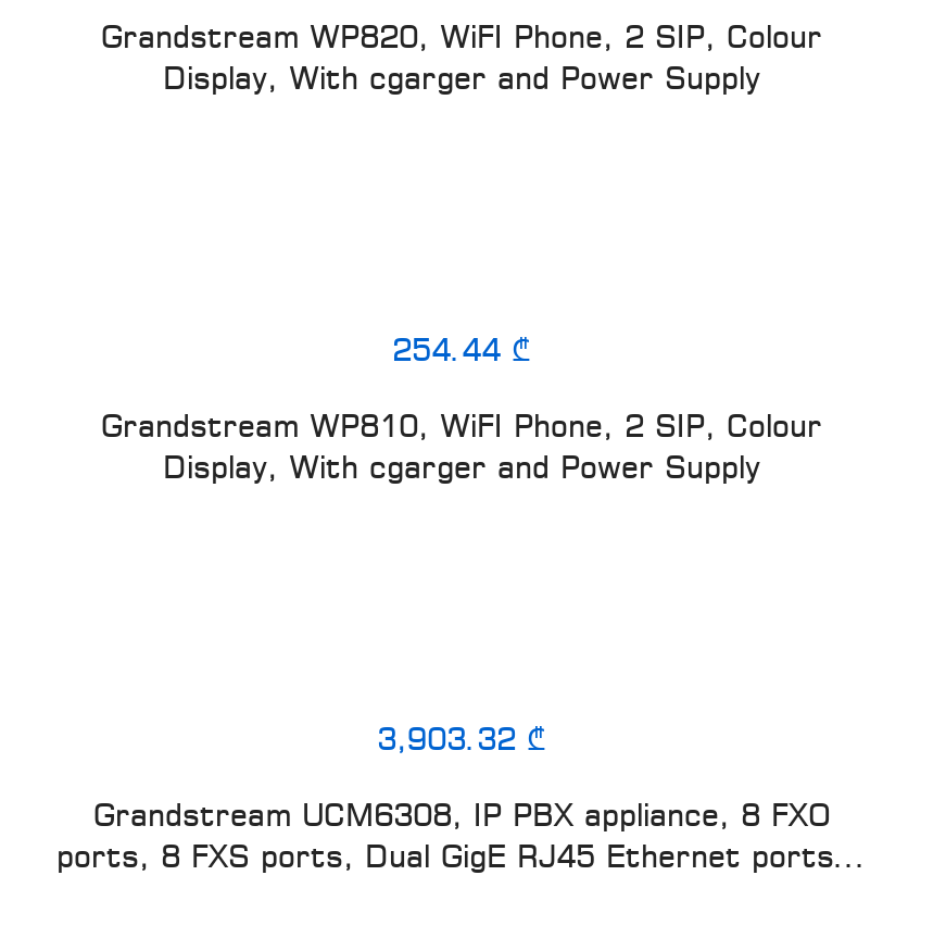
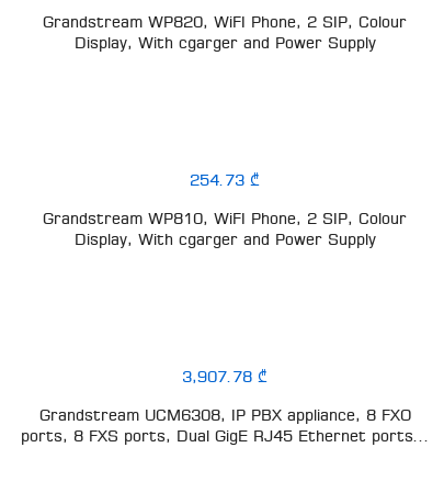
- 254.44 ₾
+ 254.73 ₾

- 3,903.32 ₾
+ 3,907.78 ₾
